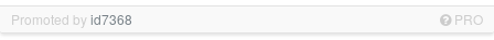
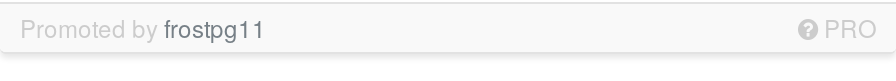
- Promoted by id7368
+ Promoted by frostpg11
